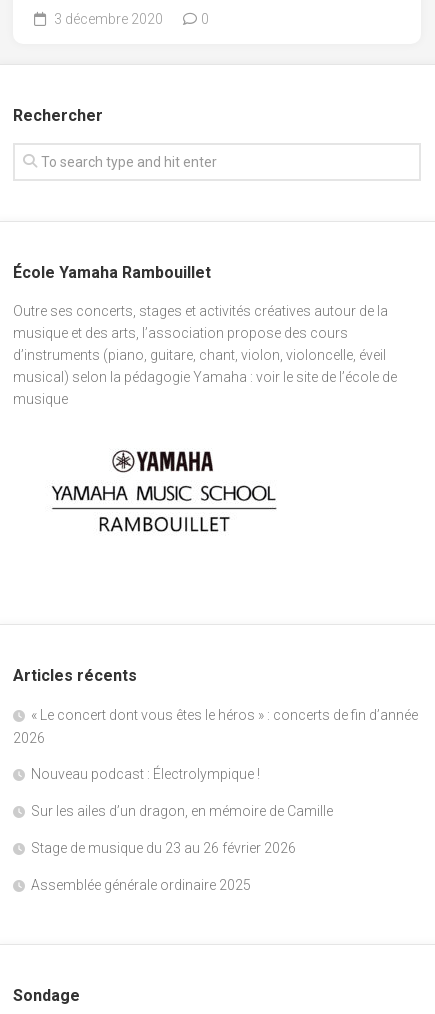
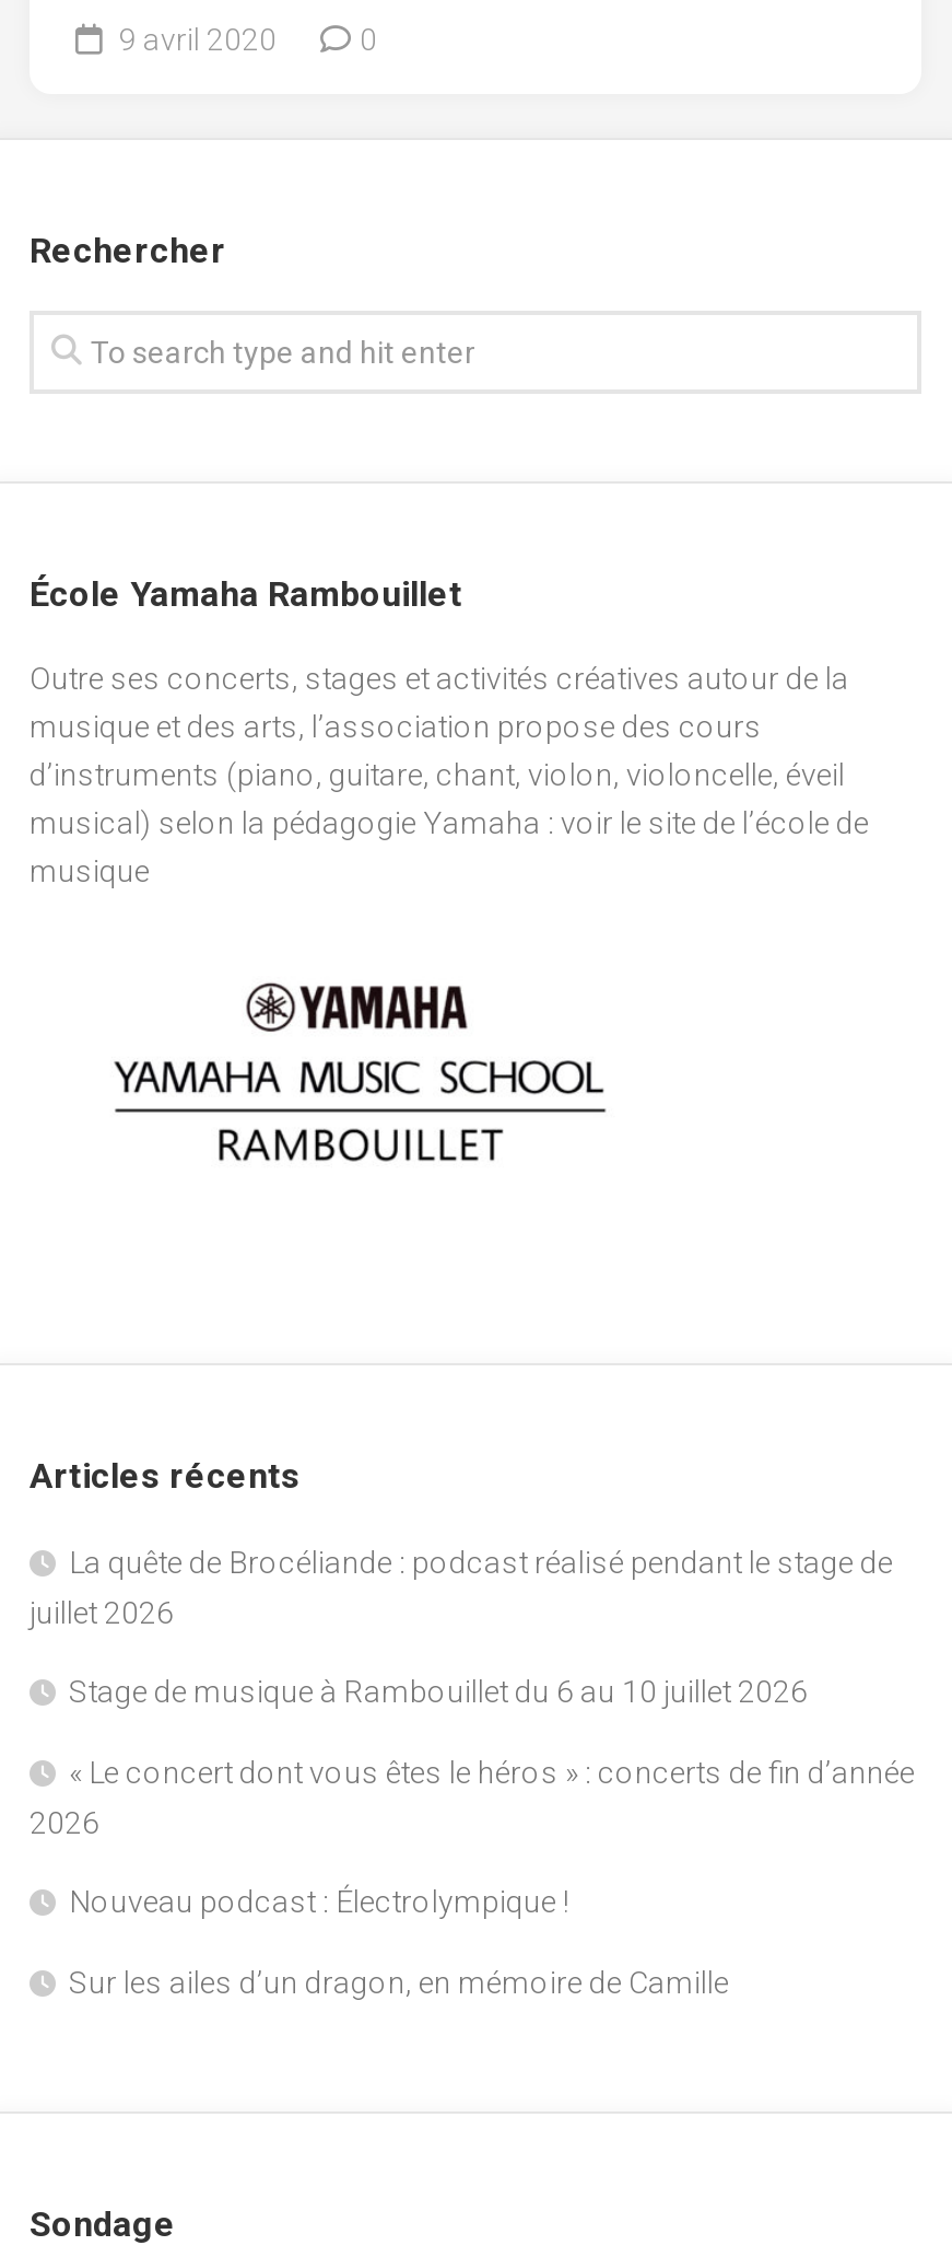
- 3 décembre 2020
+ 9 avril 2020

+ La quête de Brocéliande : podcast réalisé pendant le stage de
+ juillet 2026
+ Stage de musique à Rambouillet du 6 au 10 juillet 2026

moved down: « Le concert dont vous êtes le héros » : concerts de fin d’année | 2026 | Nouveau podcast : Électrolympique ! | Sur les ailes d’un dragon, en mémoire de Camille

- Stage de musique du 23 au 26 février 2026
- Assemblée générale ordinaire 2025
